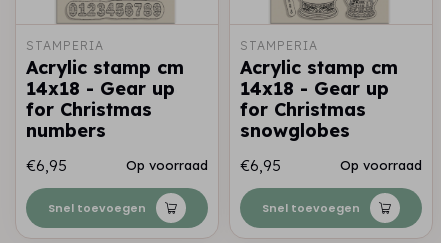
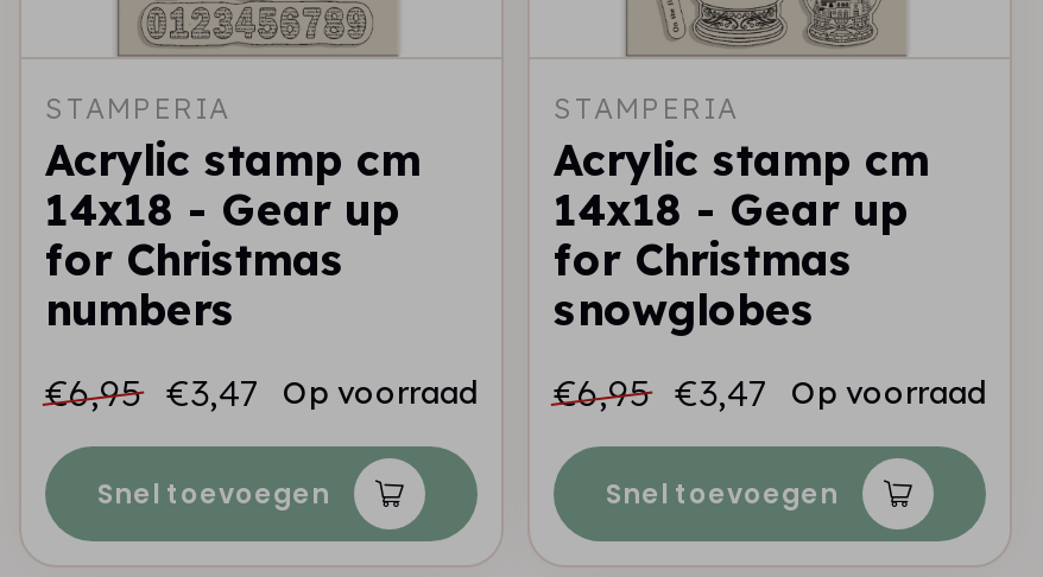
- €6,95
+ €6,95 €3,47

- €6,95
+ €6,95 €3,47
